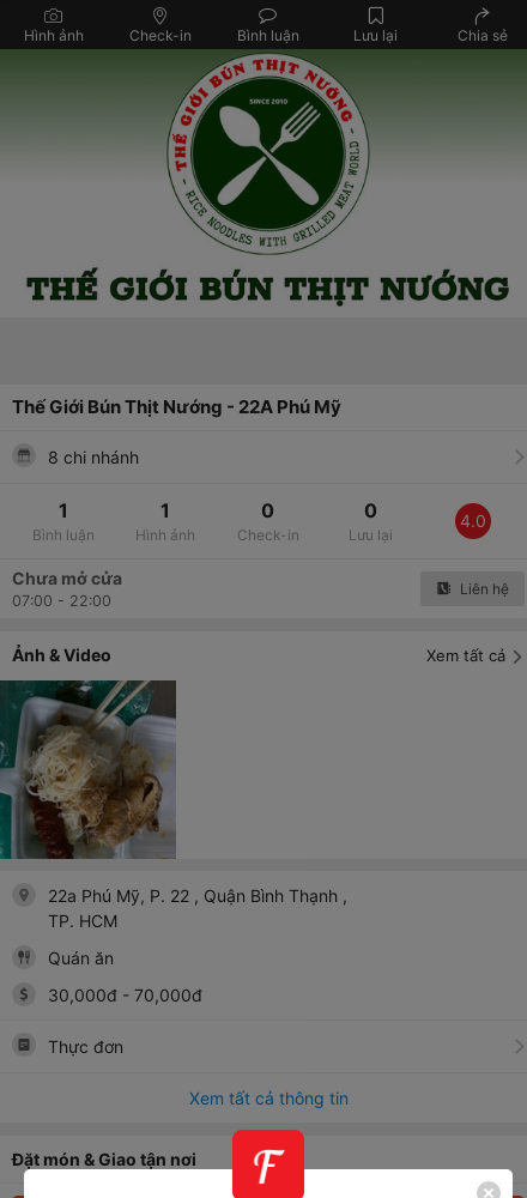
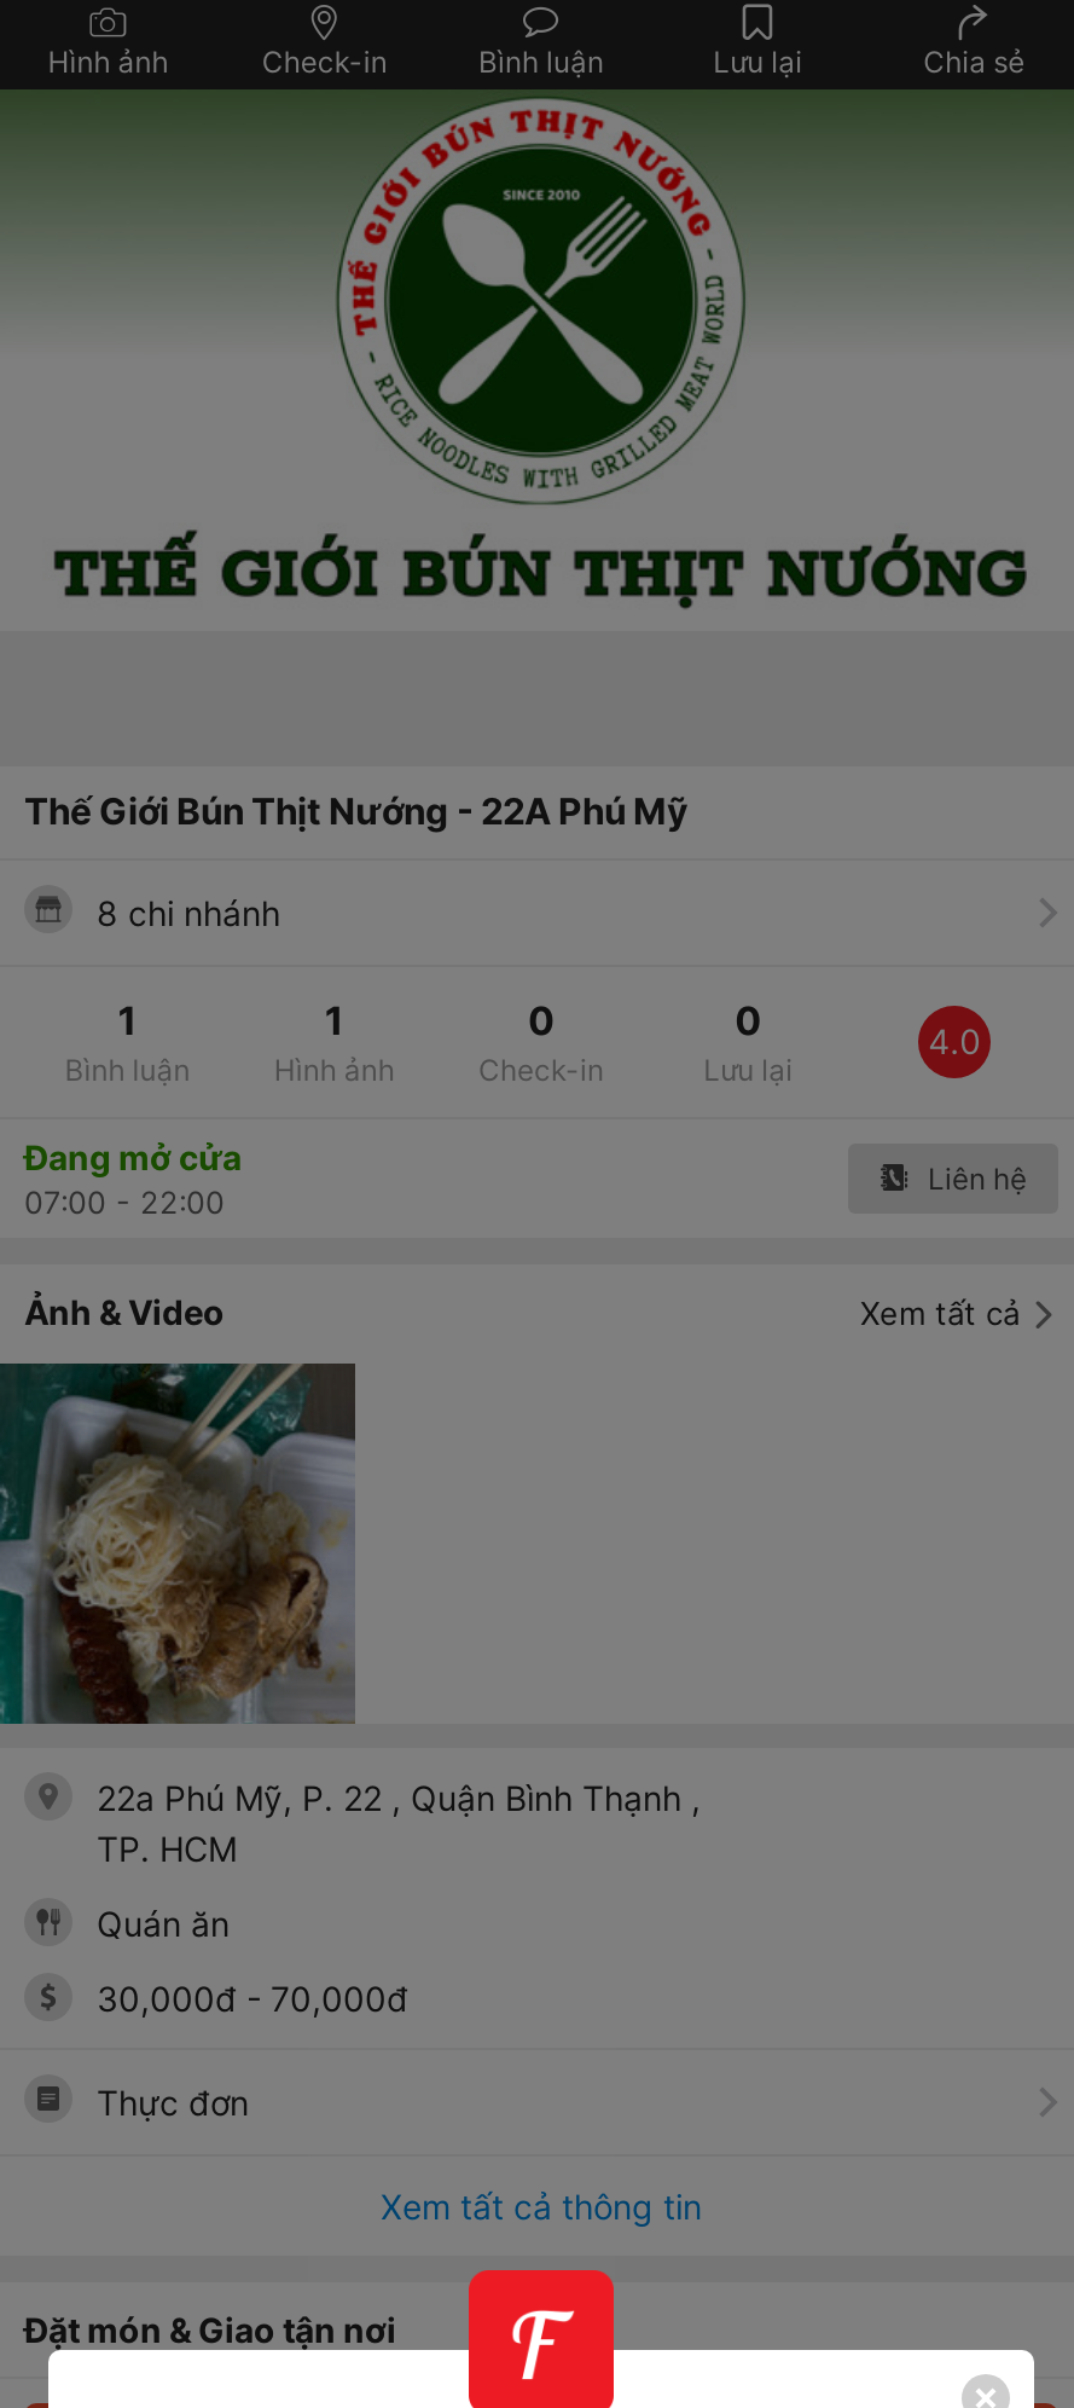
- Chưa mở cửa
+ Đang mở cửa
